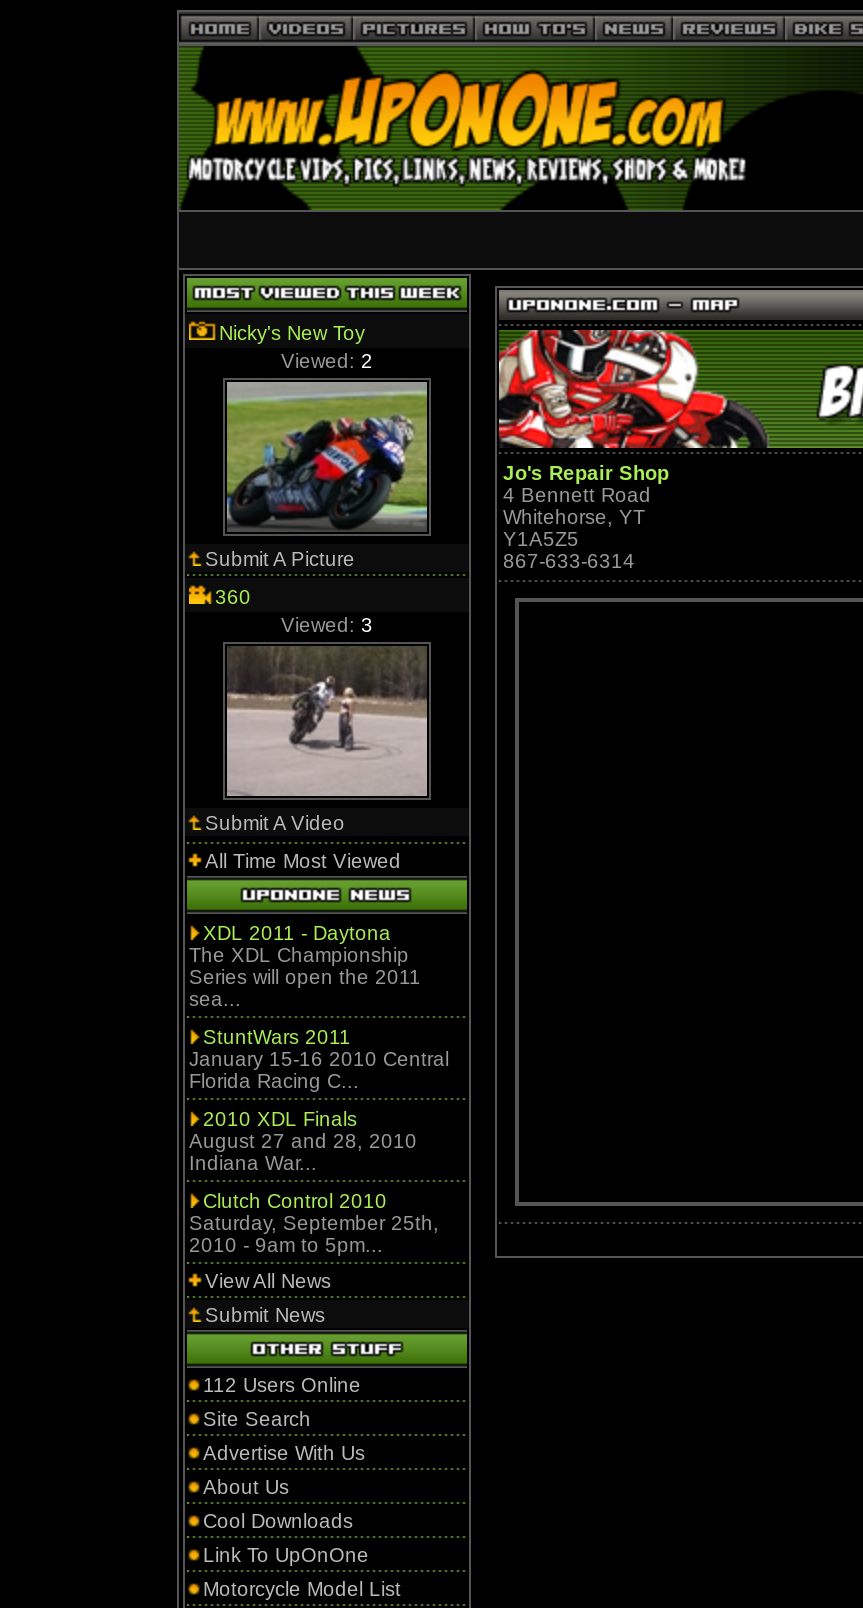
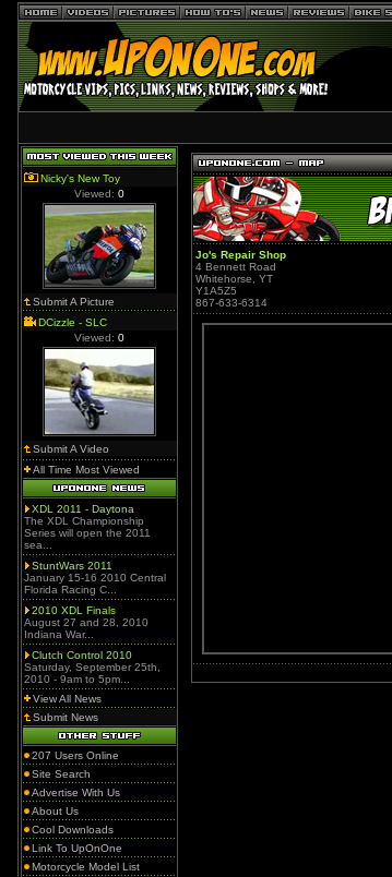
- Viewed: 2
+ Viewed: 0

- 360
- Viewed: 3
+ DCizzle - SLC
+ Viewed: 0

- [image]
+ [image]

- 112 Users Online
+ 207 Users Online
